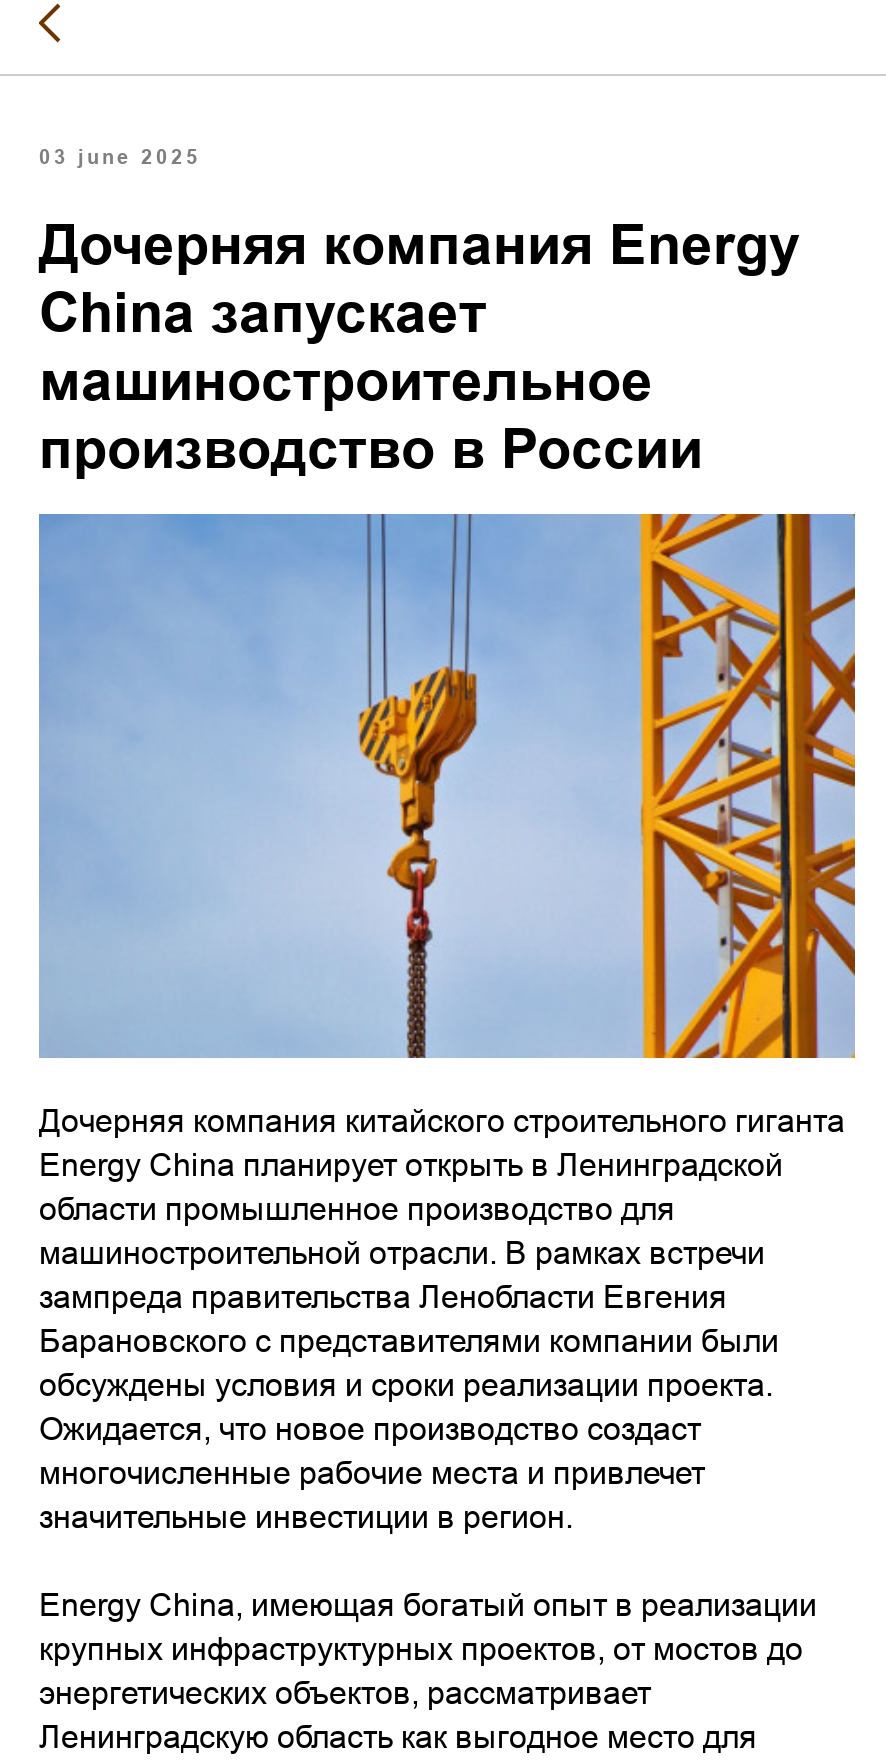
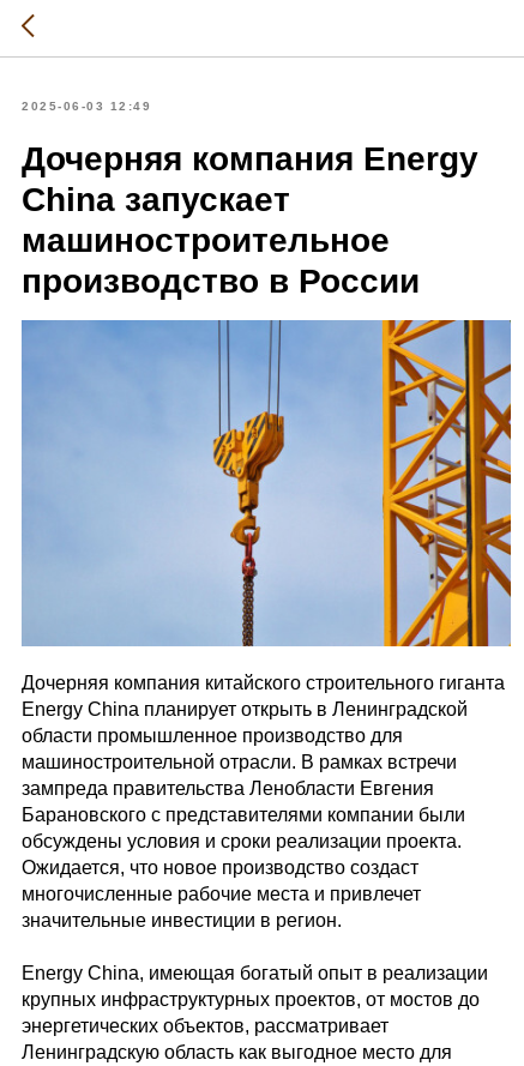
- 03 june 2025
+ 2025-06-03 12:49
